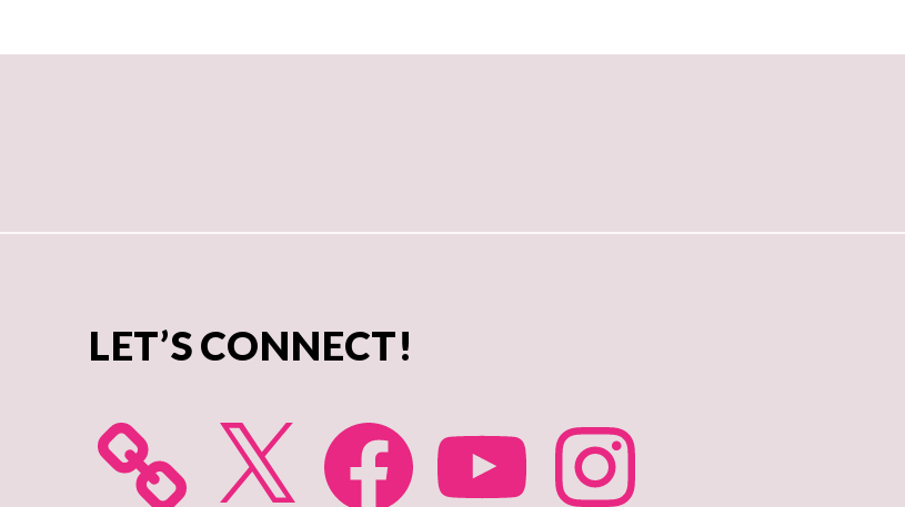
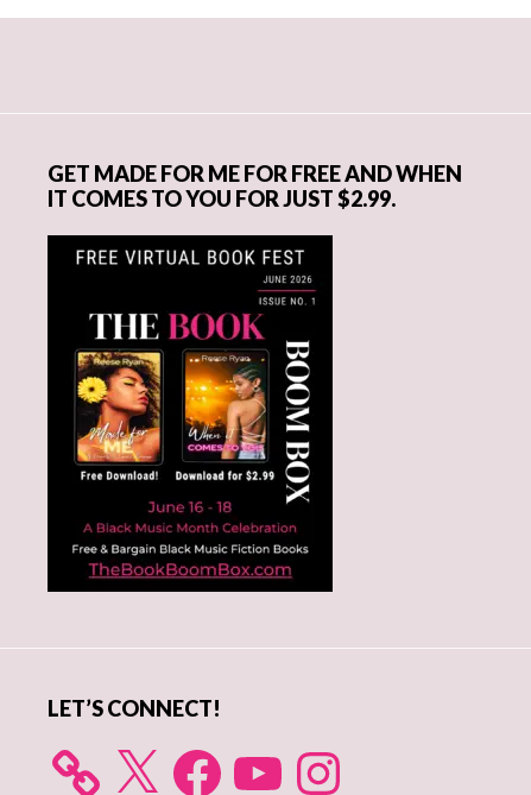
+ [image]

+ GET MADE FOR ME FOR FREE AND WHEN
+ IT COMES TO YOU FOR JUST $2.99.
